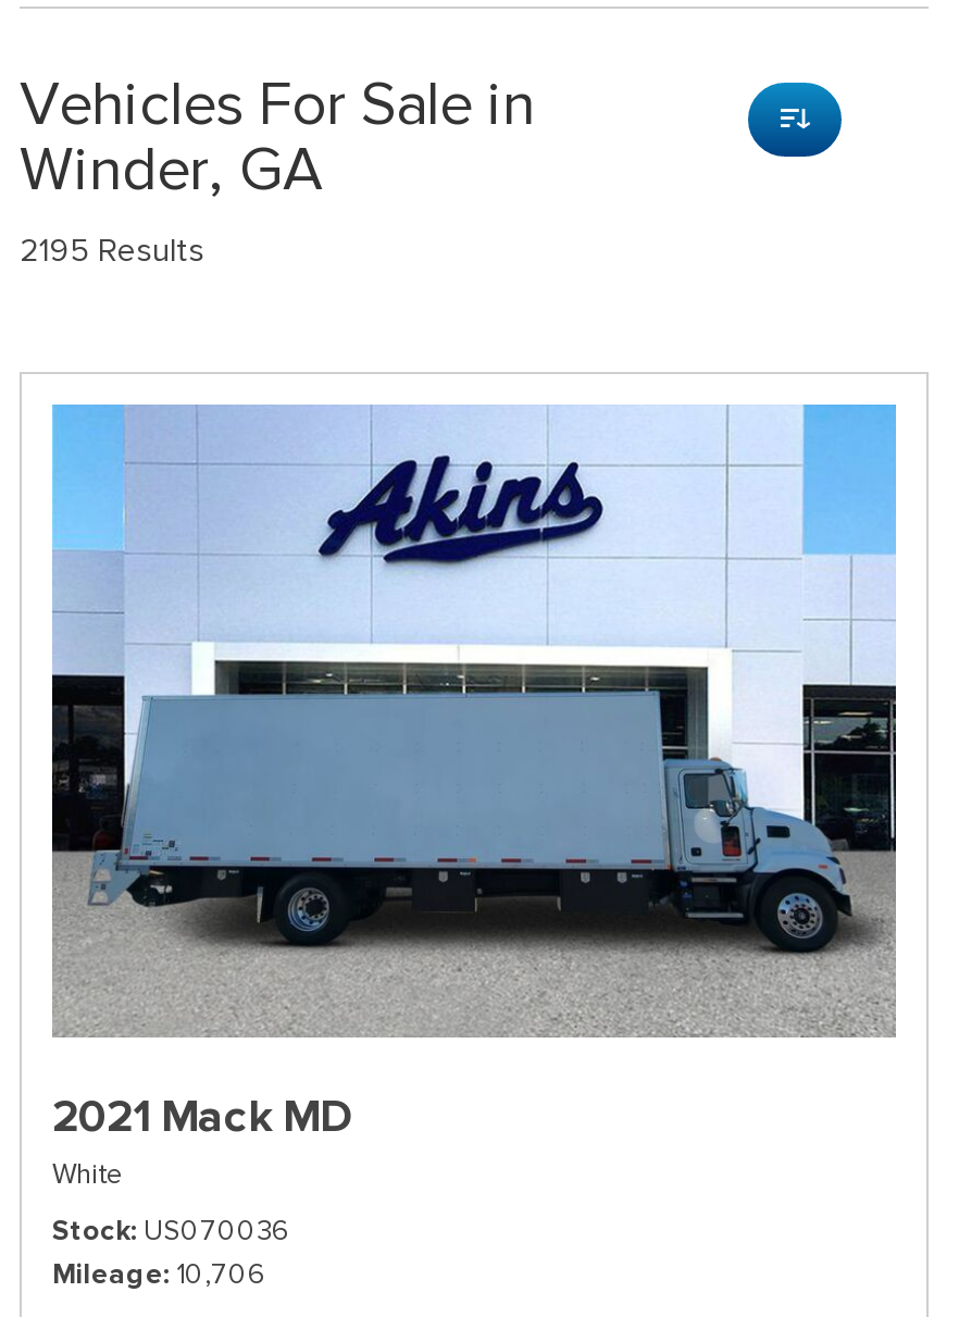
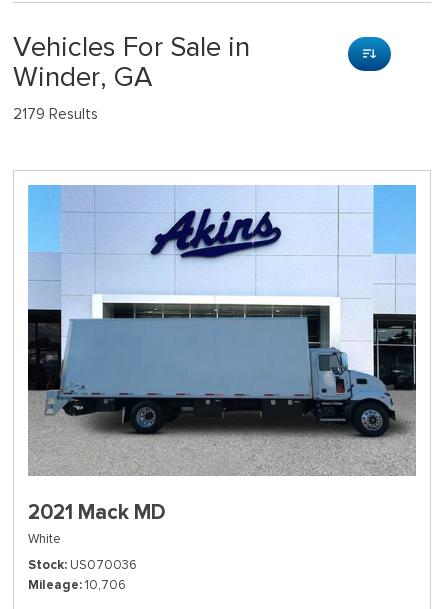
- 2195 Results
+ 2179 Results
